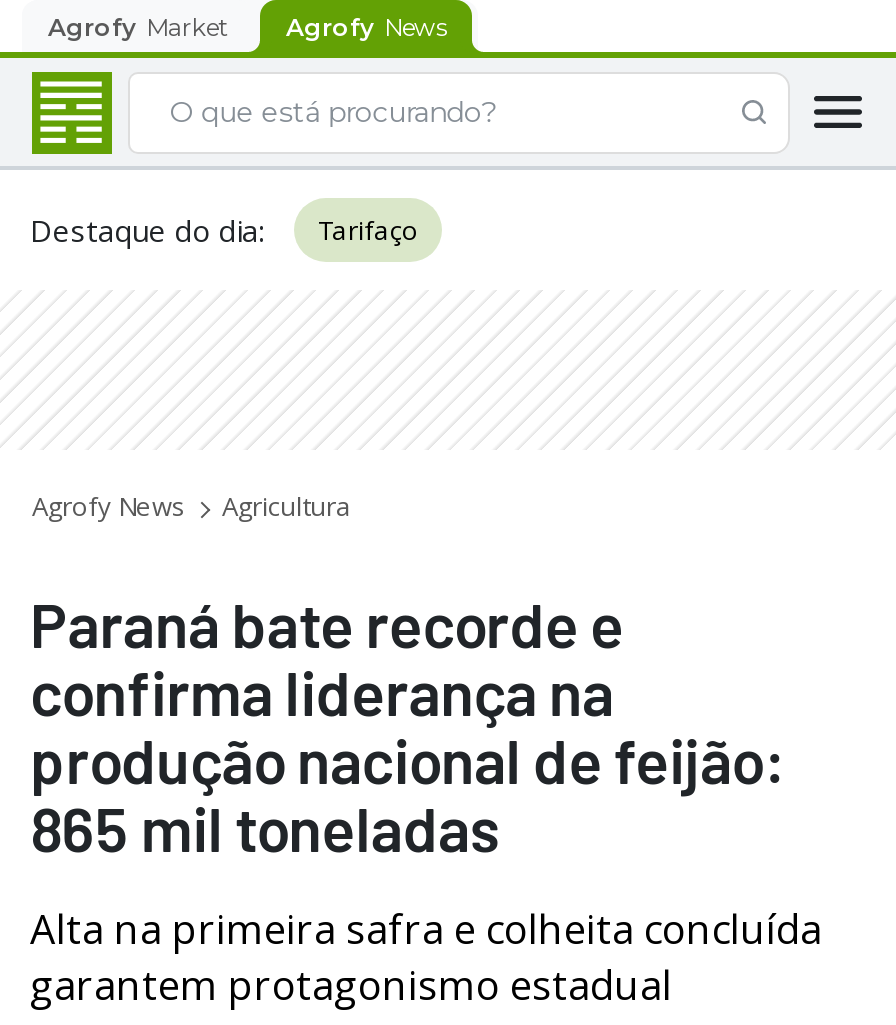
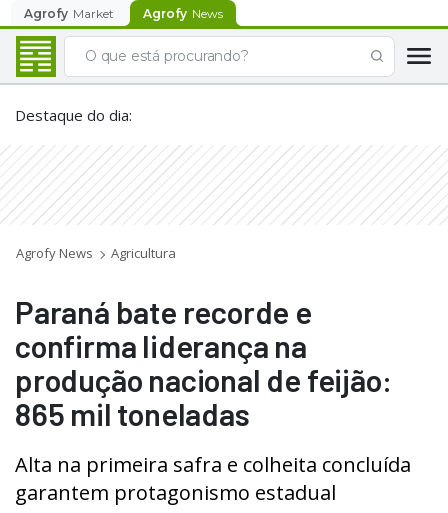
- Tarifaço
